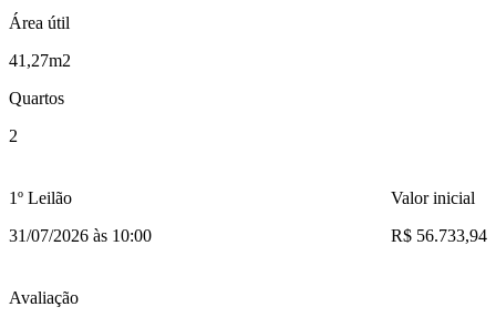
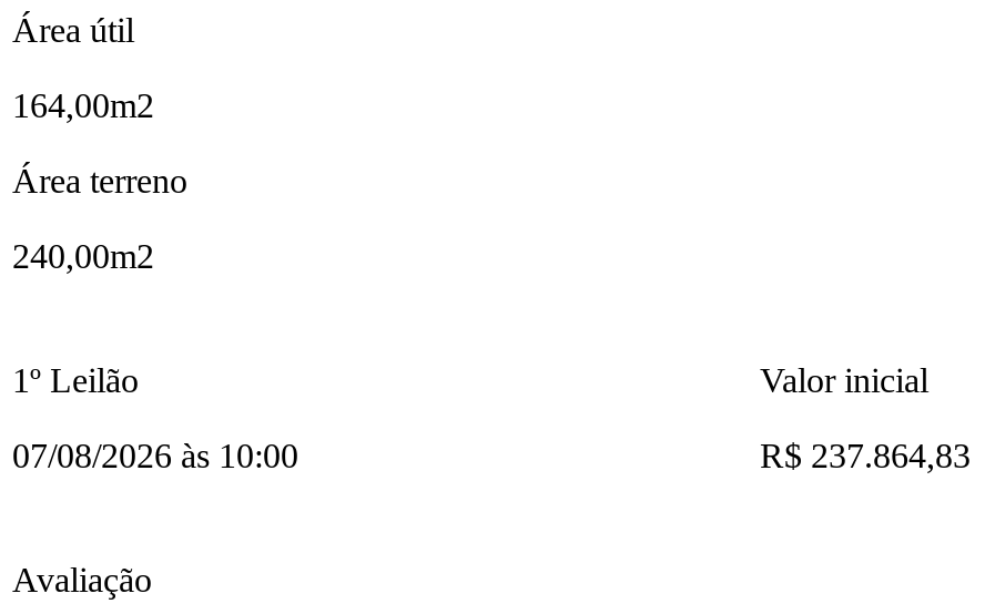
- 41,27m2
+ 164,00m2

- Quartos
+ Área terreno

- 2
+ 240,00m2

- 31/07/2026 às 10:00
+ 07/08/2026 às 10:00

- R$ 56.733,94
+ R$ 237.864,83
